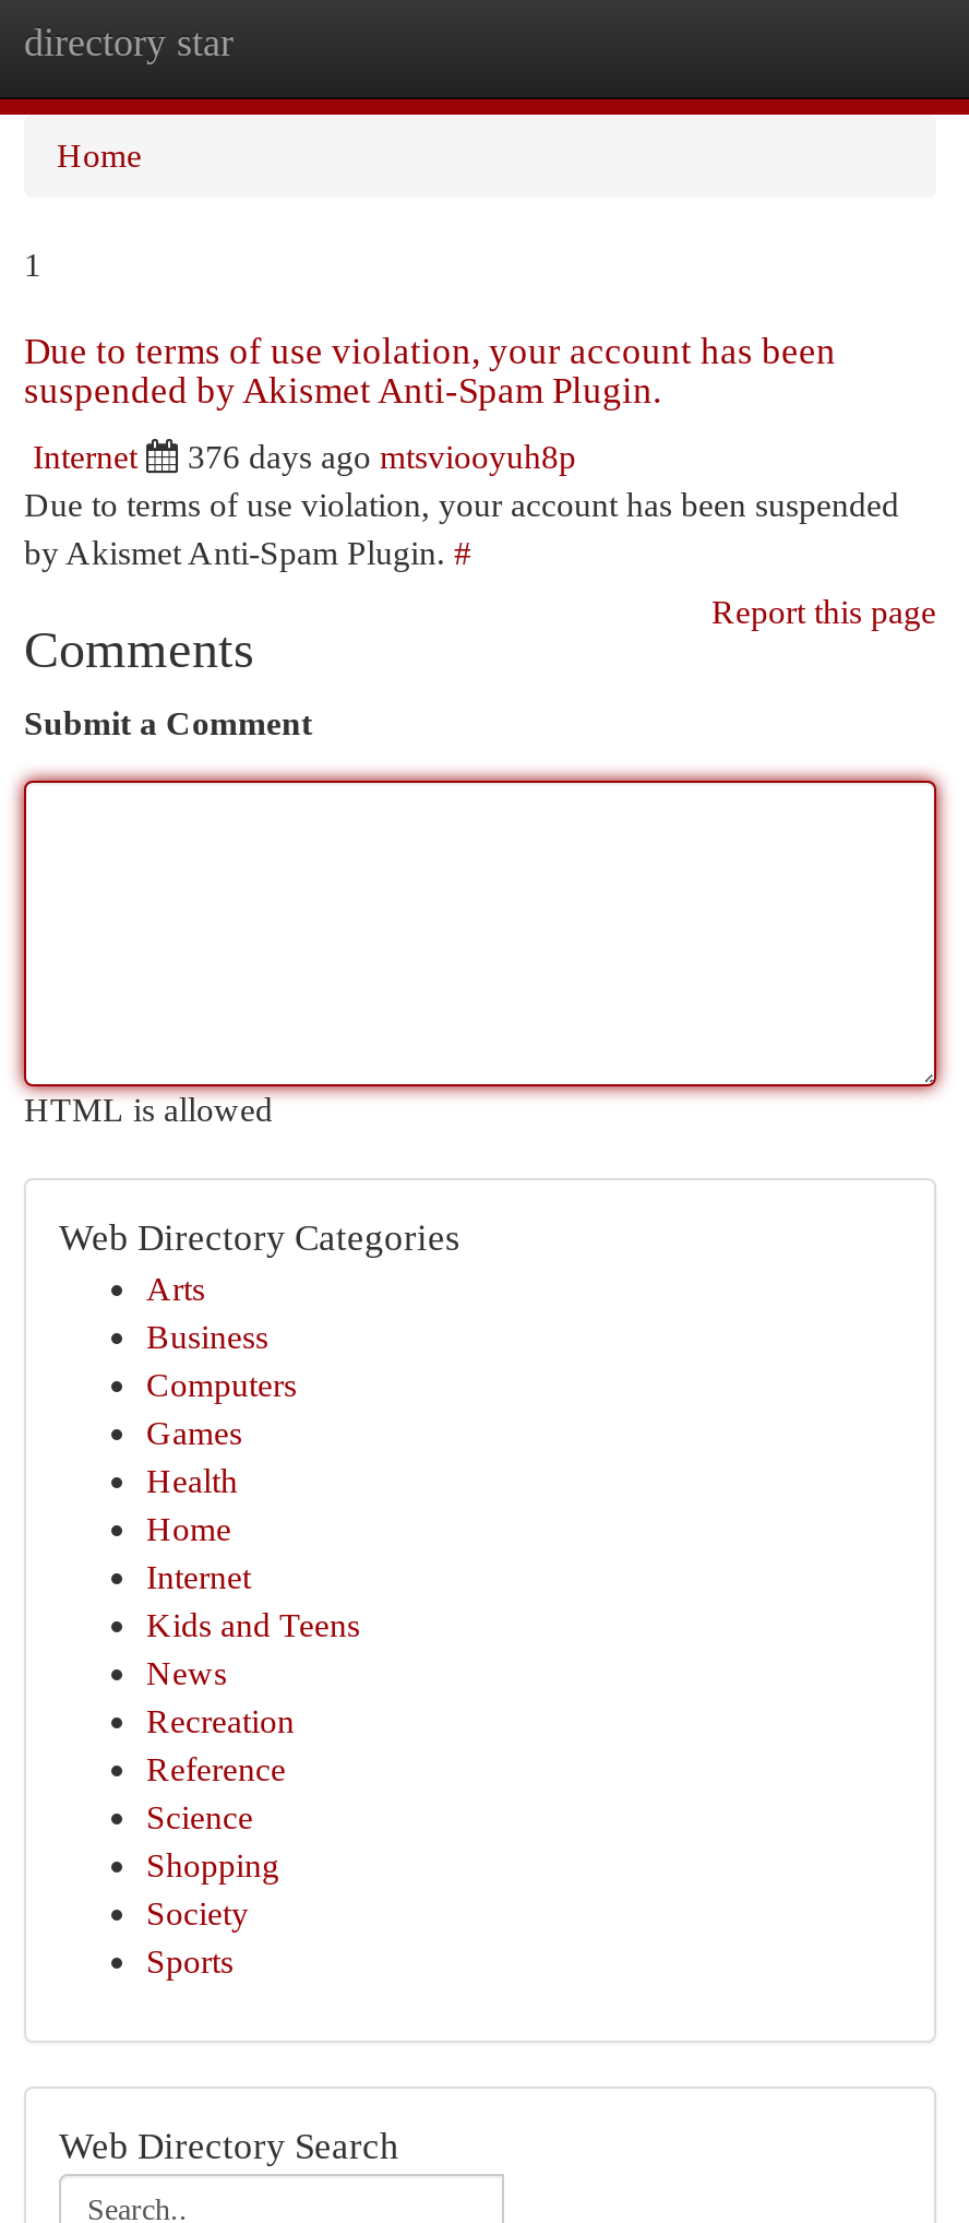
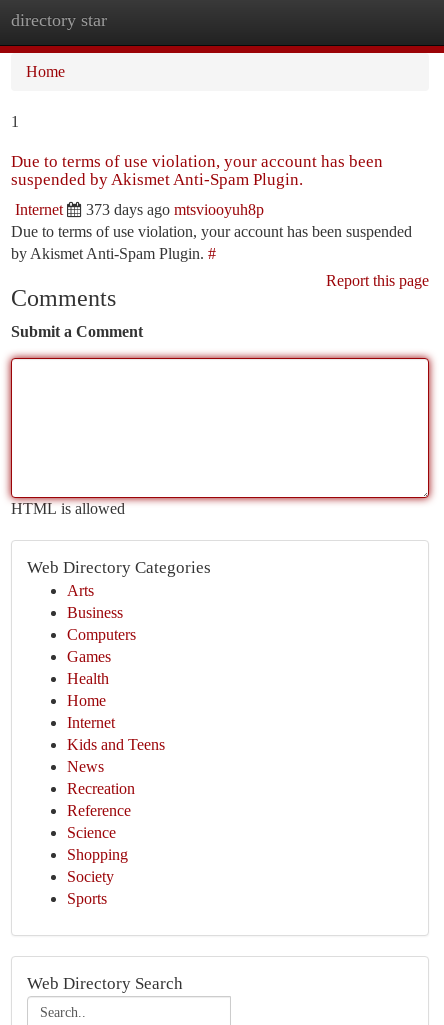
- 376 days ago mtsviooyuh8p
+ 373 days ago mtsviooyuh8p
